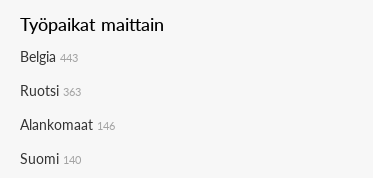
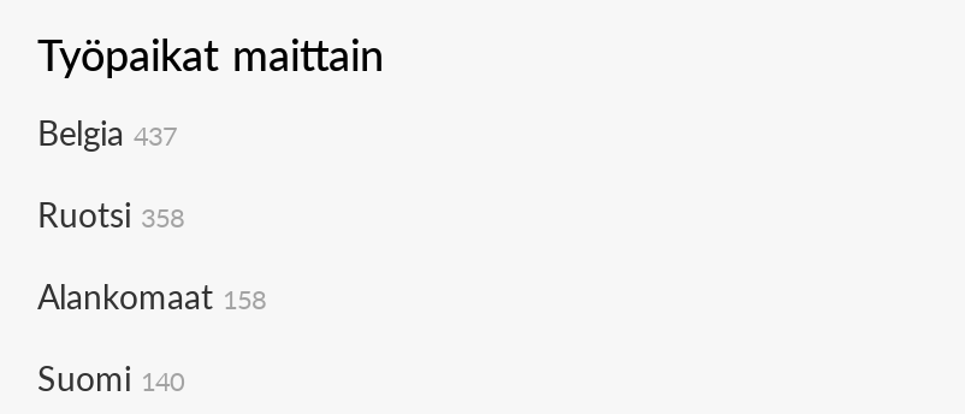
- Belgia 443
+ Belgia 437

- Ruotsi 363
+ Ruotsi 358

- Alankomaat 146
+ Alankomaat 158
